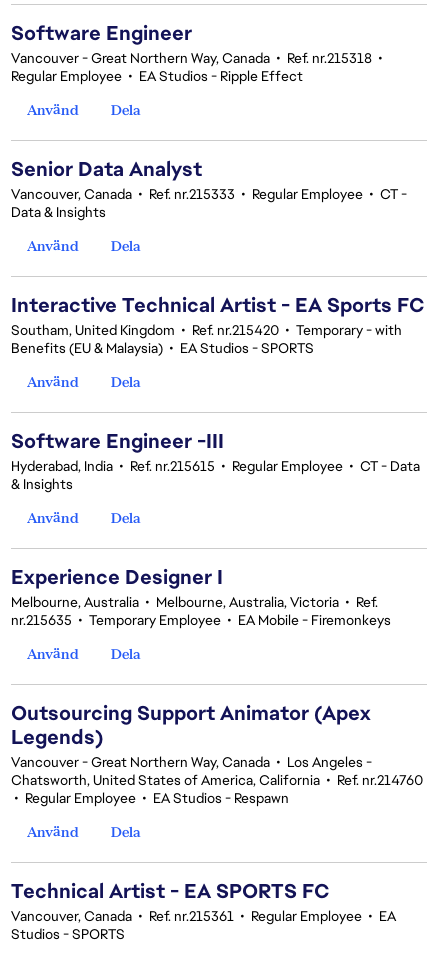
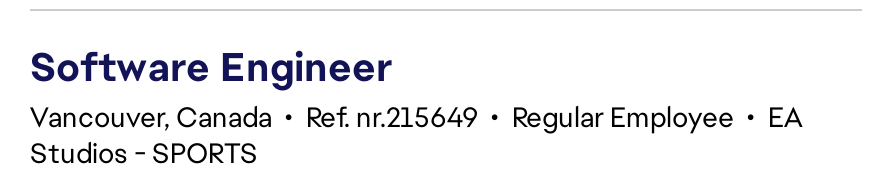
- Vancouver - Great Northern Way, Canada • Ref. nr.215318 •
- Regular Employee • EA Studios - Ripple Effect
- Använd
- Dela
- Senior Data Analyst
- Vancouver, Canada • Ref. nr.215333 • Regular Employee • CT -
- Data & Insights
- Använd
- Dela
- Interactive Technical Artist - EA Sports FC
- Southam, United Kingdom • Ref. nr.215420 • Temporary - with
- Benefits (EU & Malaysia) • EA Studios - SPORTS
- Använd
- Dela
- Software Engineer -III
- Hyderabad, India • Ref. nr.215615 • Regular Employee • CT - Data
- & Insights
- Använd
- Dela
- Experience Designer I
- Melbourne, Australia • Melbourne, Australia, Victoria • Ref.
- nr.215635 • Temporary Employee • EA Mobile - Firemonkeys
- Använd
- Dela
- Outsourcing Support Animator (Apex
- Legends)
- Vancouver - Great Northern Way, Canada • Los Angeles -
- Chatsworth, United States of America, California • Ref. nr.214760
- • Regular Employee • EA Studios - Respawn
- Använd
- Dela
- Technical Artist - EA SPORTS FC
- Vancouver, Canada • Ref. nr.215361 • Regular Employee • EA
+ Vancouver, Canada • Ref. nr.215649 • Regular Employee • EA
